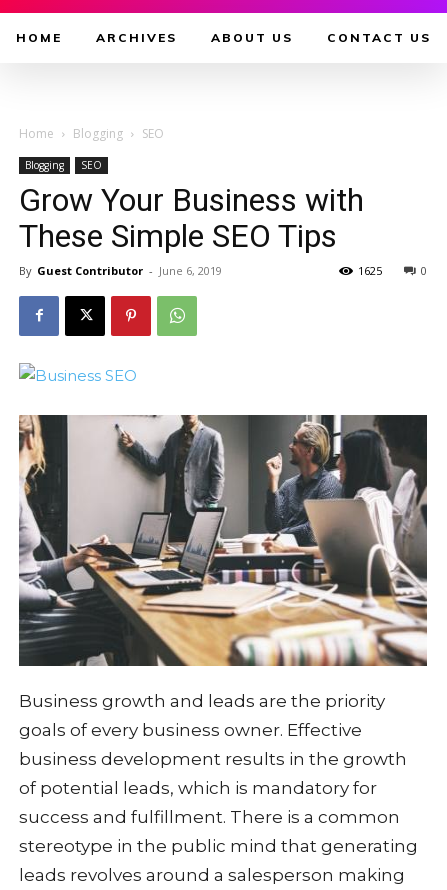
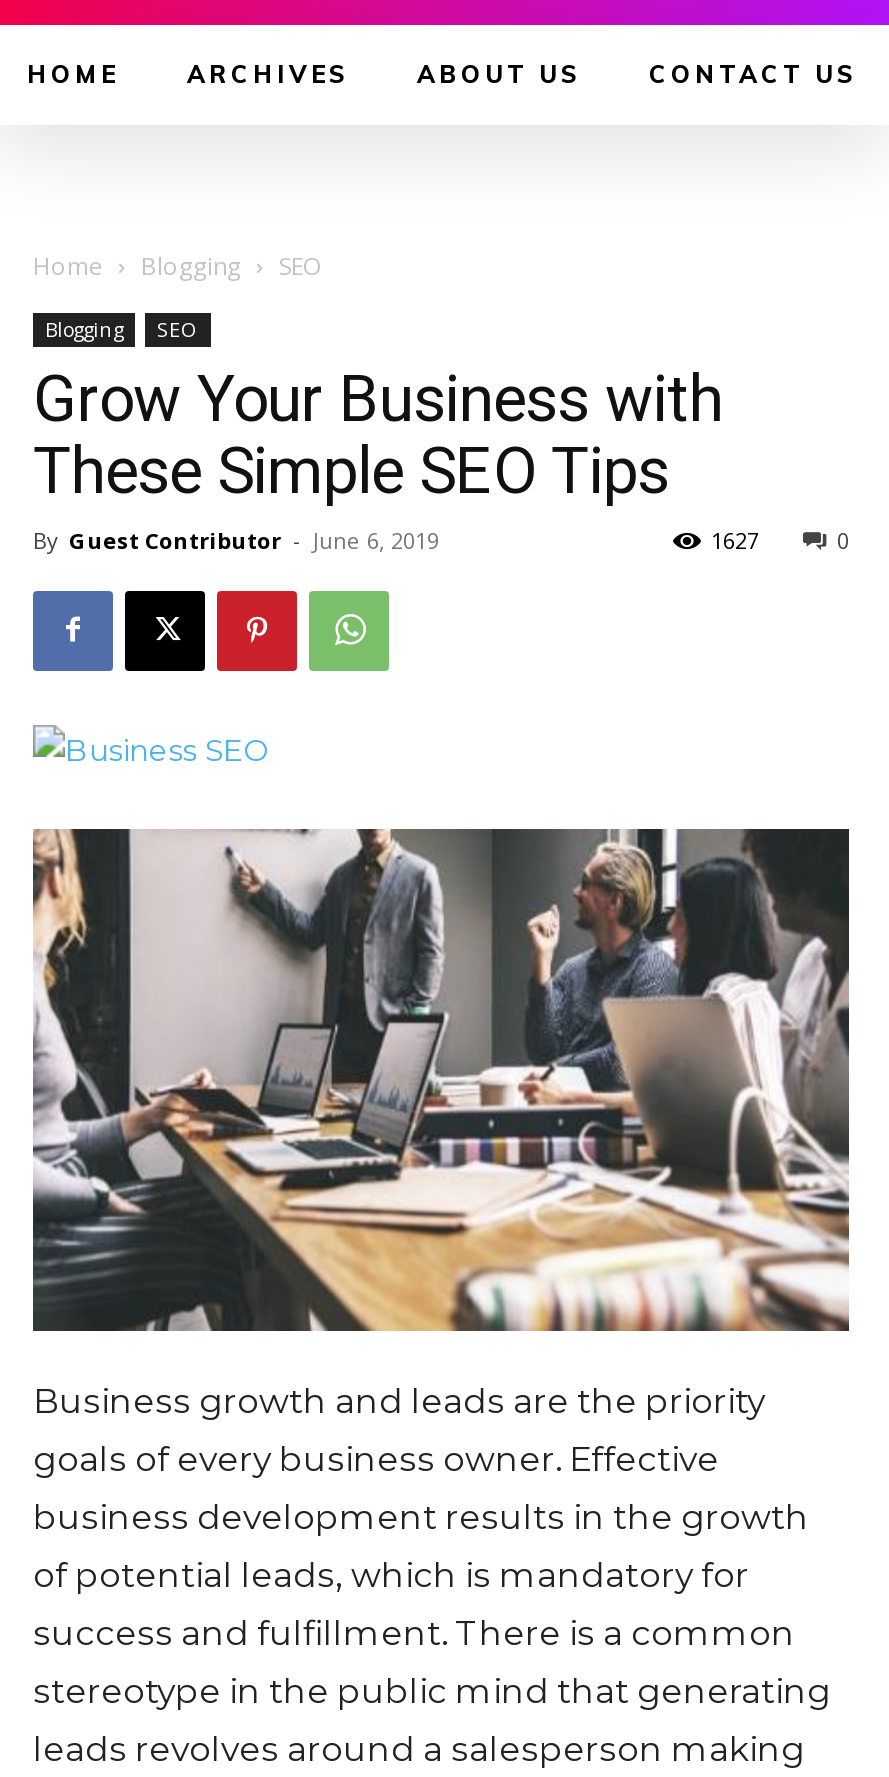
- 1625
+ 1627
